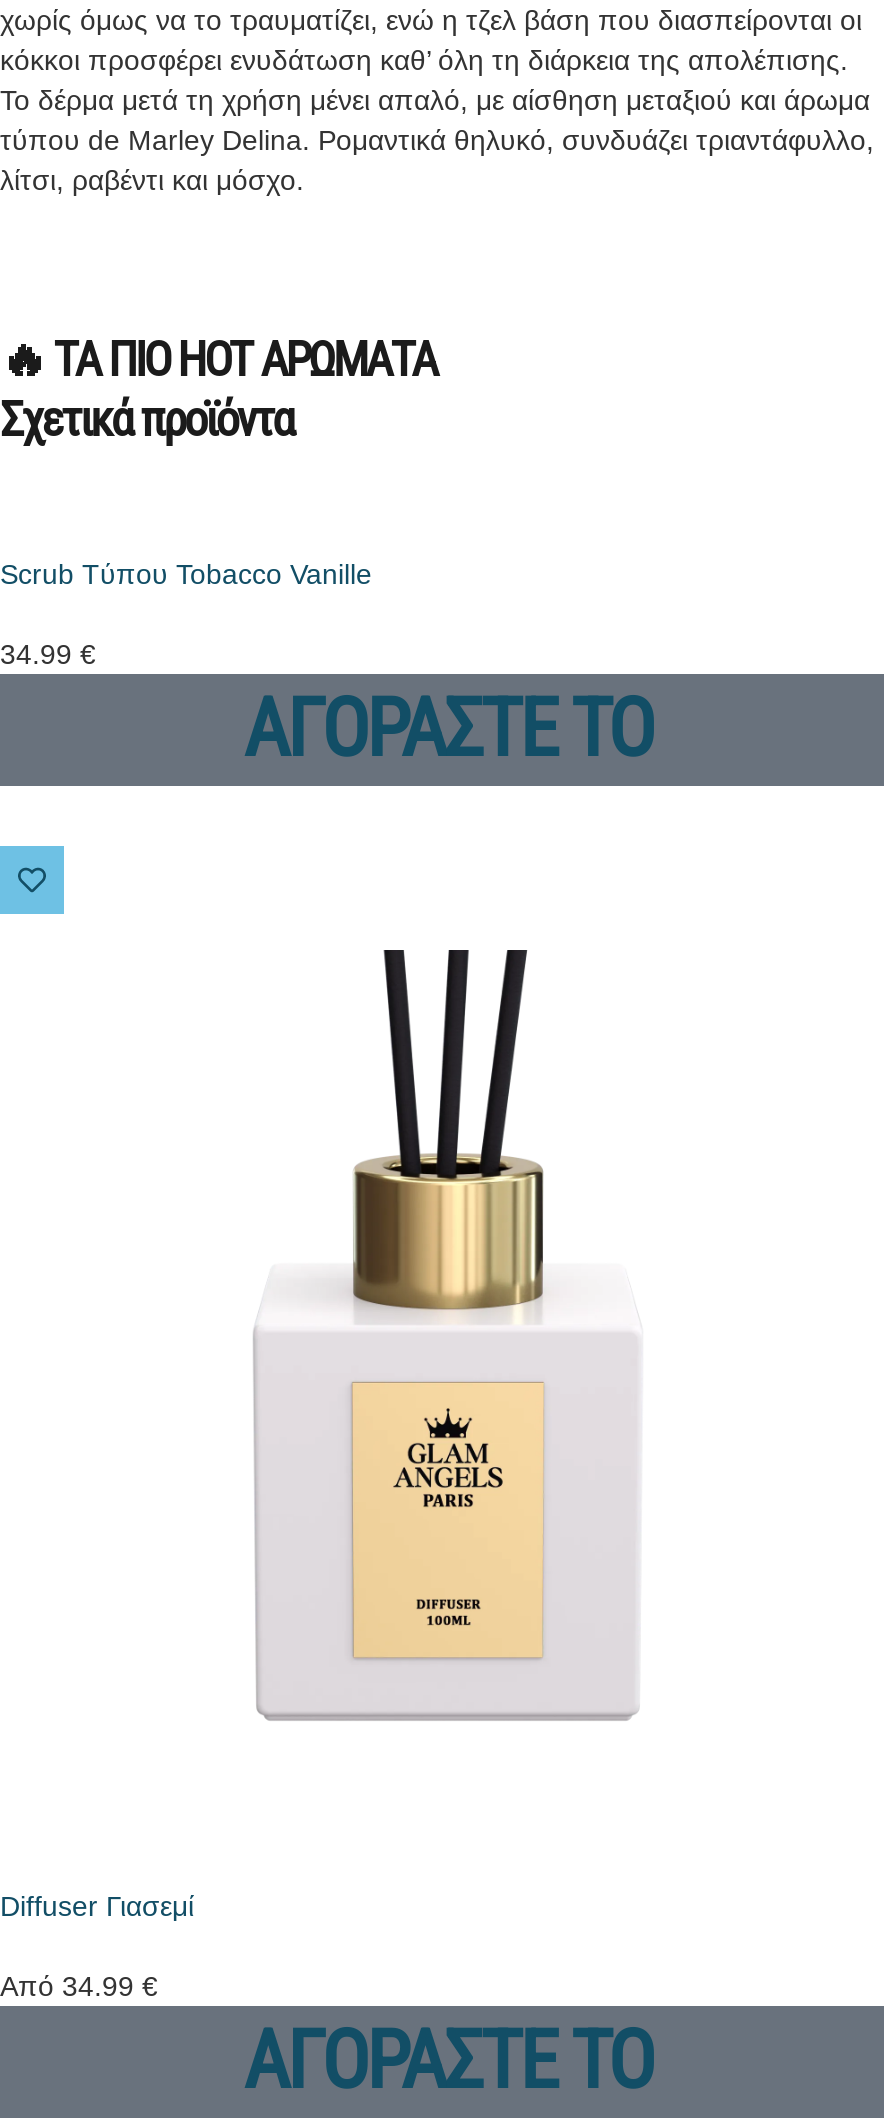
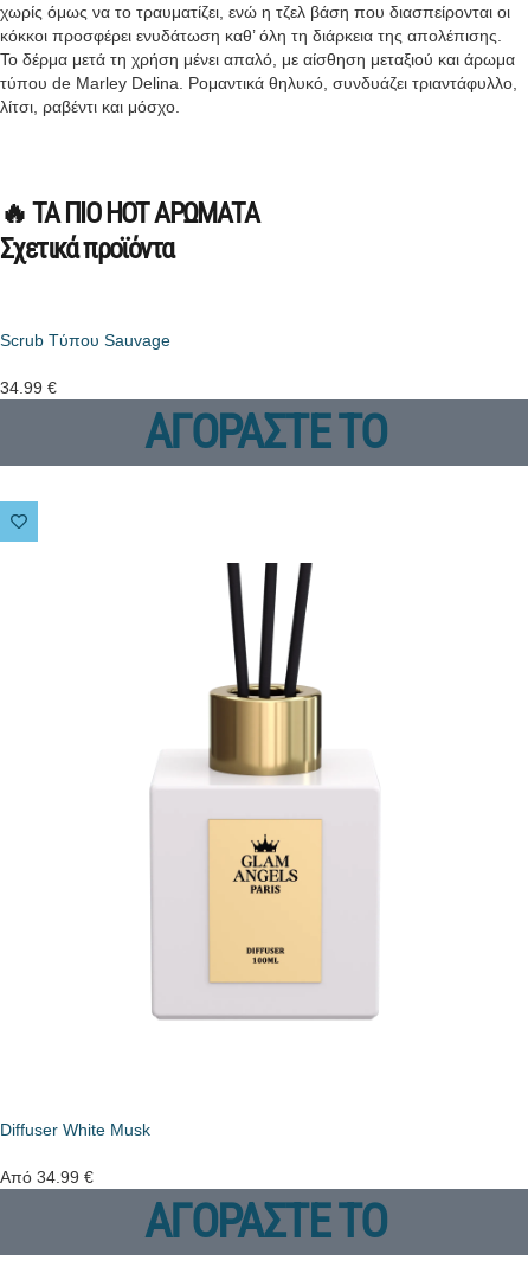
- Scrub Tύπου Tobacco Vanille
+ Scrub Tύπου Sauvage

- Diffuser Γιασεμί
+ Diffuser White Musk
